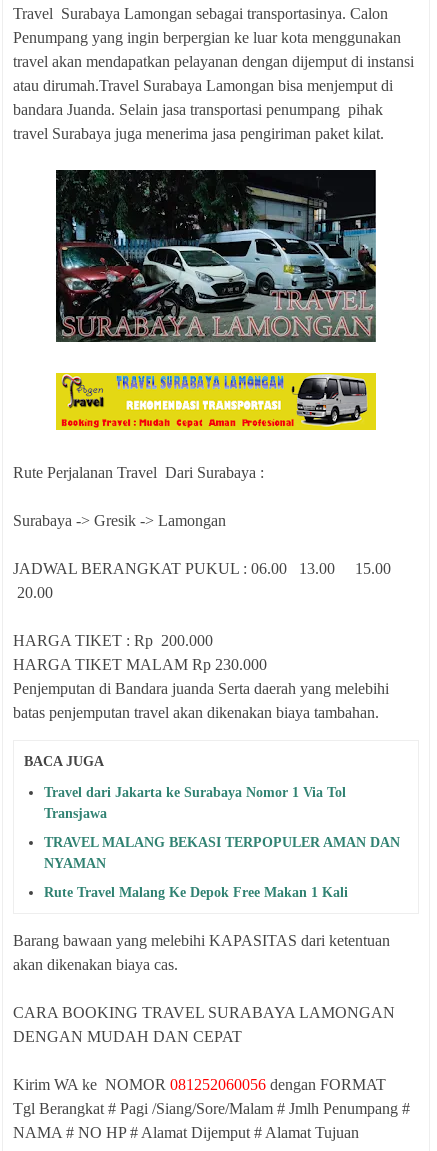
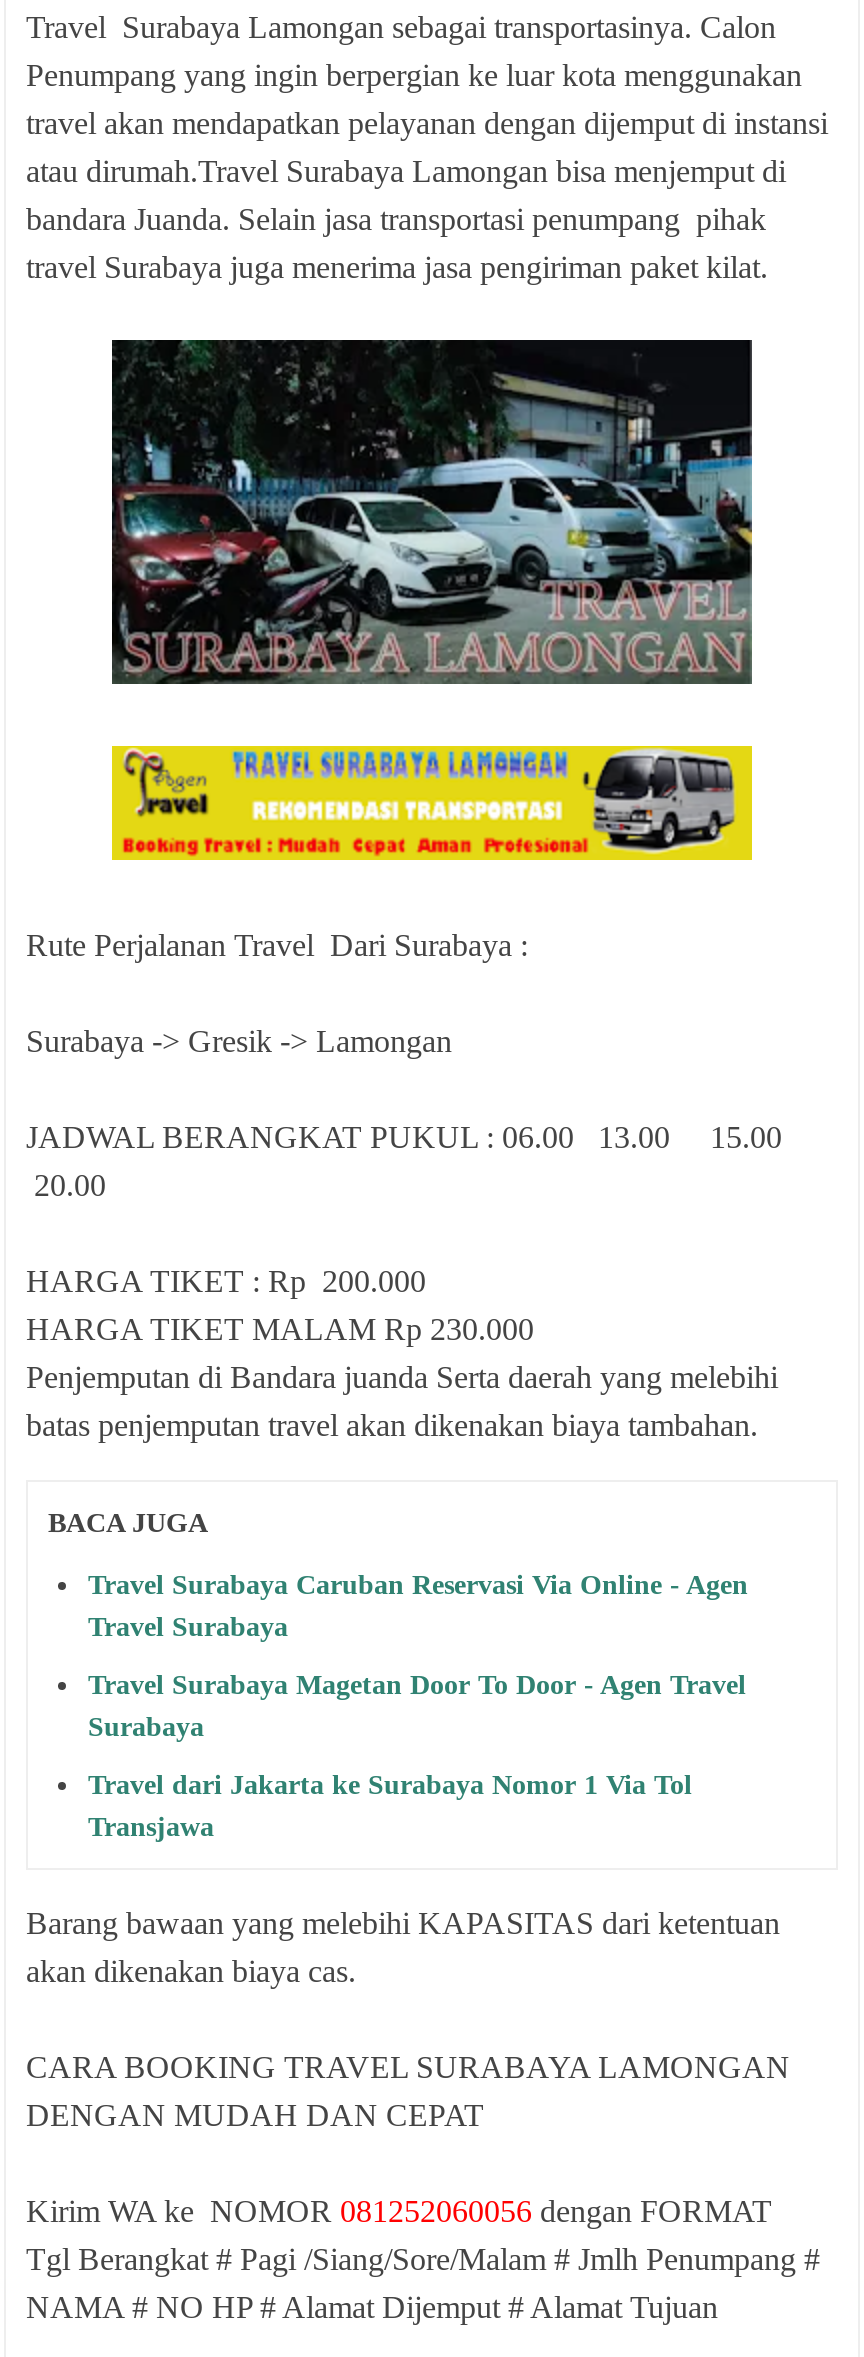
+ Travel Surabaya Caruban Reservasi Via Online - Agen
+ Travel Surabaya
+ Travel Surabaya Magetan Door To Door - Agen Travel
+ Surabaya

moved down: Travel dari Jakarta ke Surabaya Nomor 1 Via Tol | Transjawa

- TRAVEL MALANG BEKASI TERPOPULER AMAN DAN
- NYAMAN
- Rute Travel Malang Ke Depok Free Makan 1 Kali
